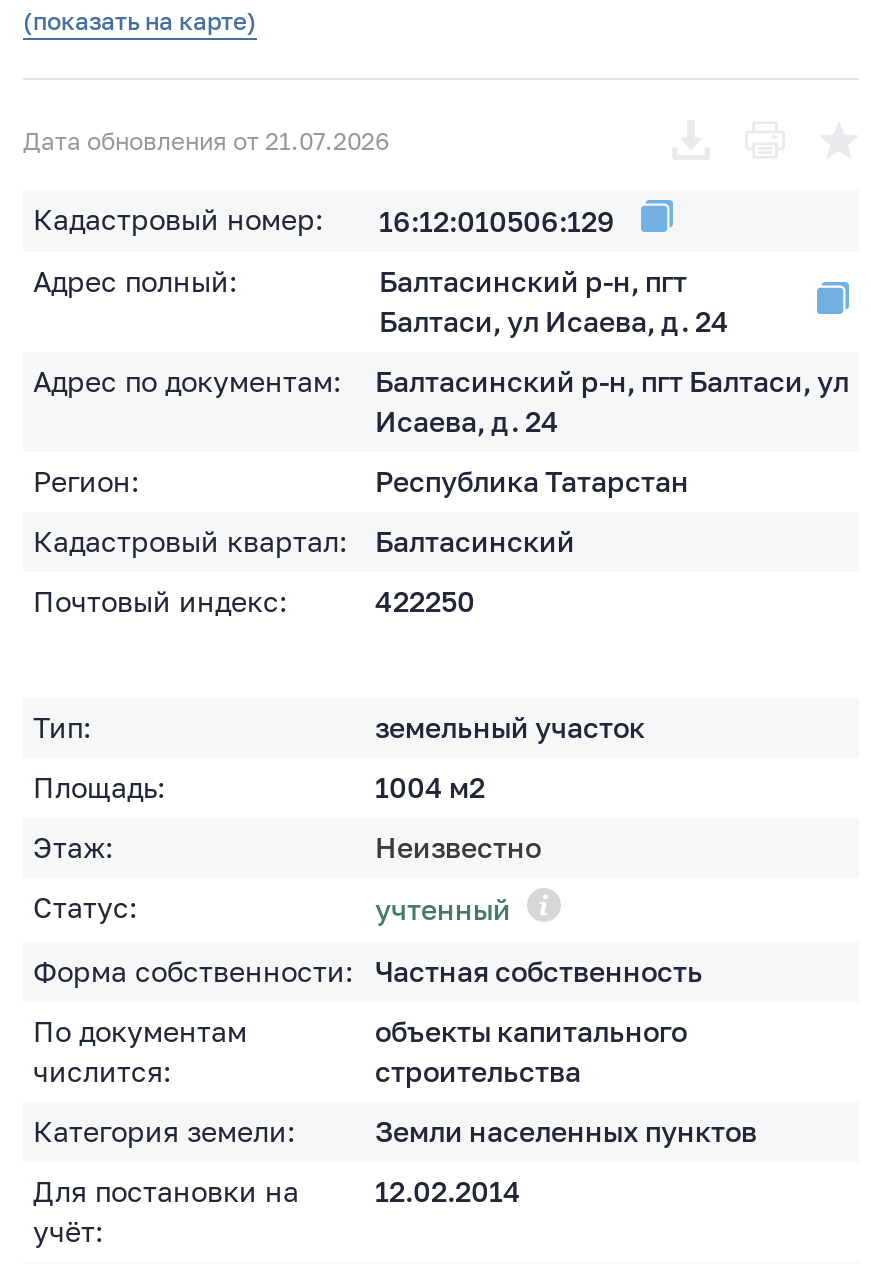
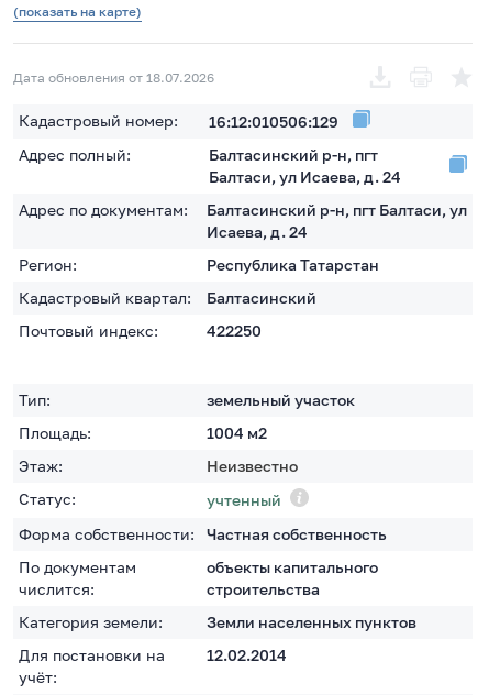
- Дата обновления от 21.07.2026
+ Дата обновления от 18.07.2026
